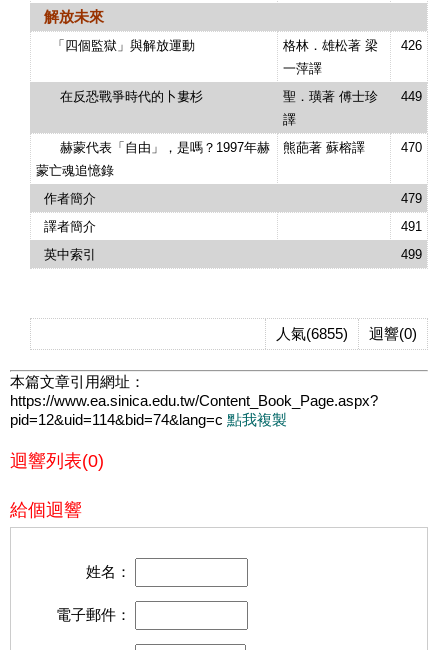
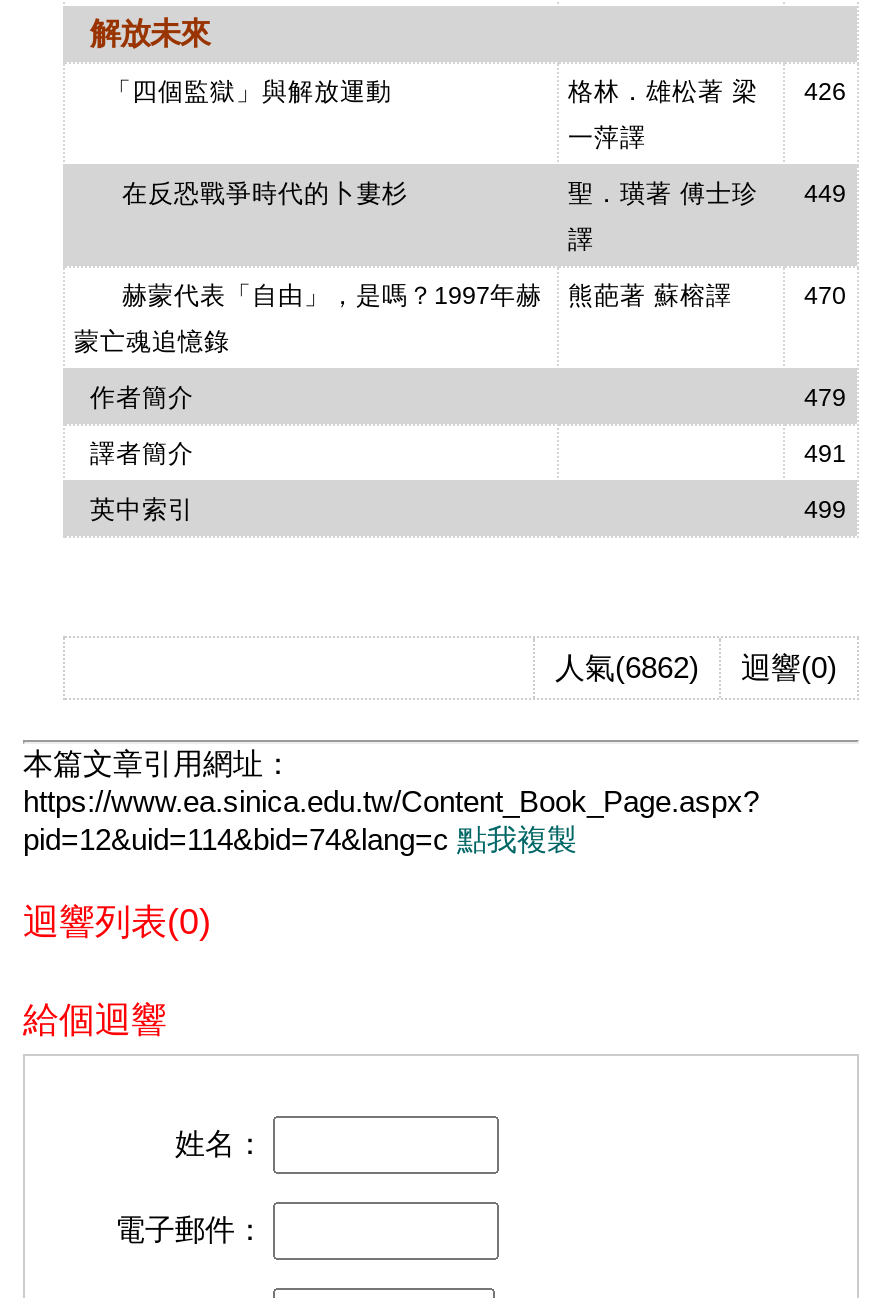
- 人氣(6855) 迴響(0)
+ 人氣(6862) 迴響(0)
